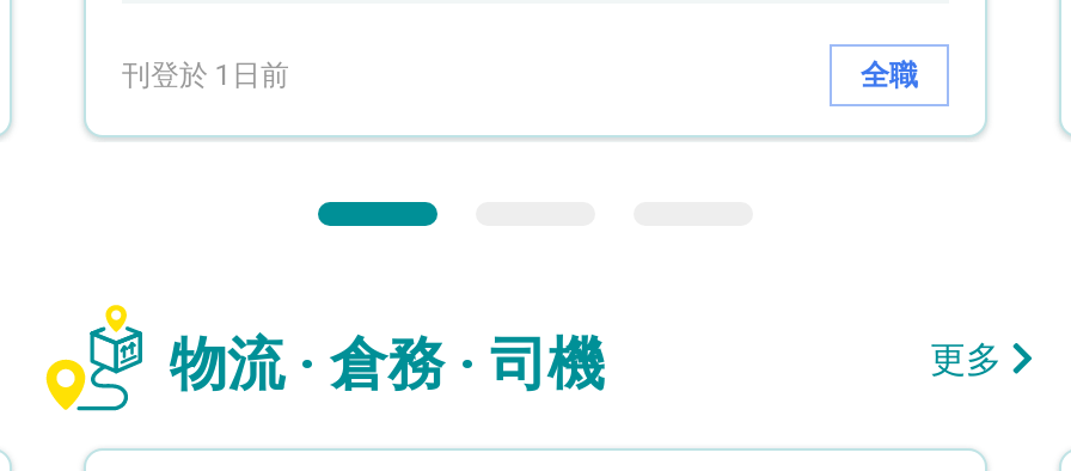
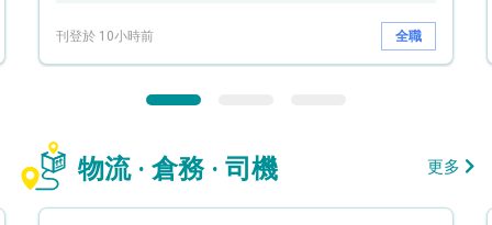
- 刊登於 1日前
+ 刊登於 10小時前
